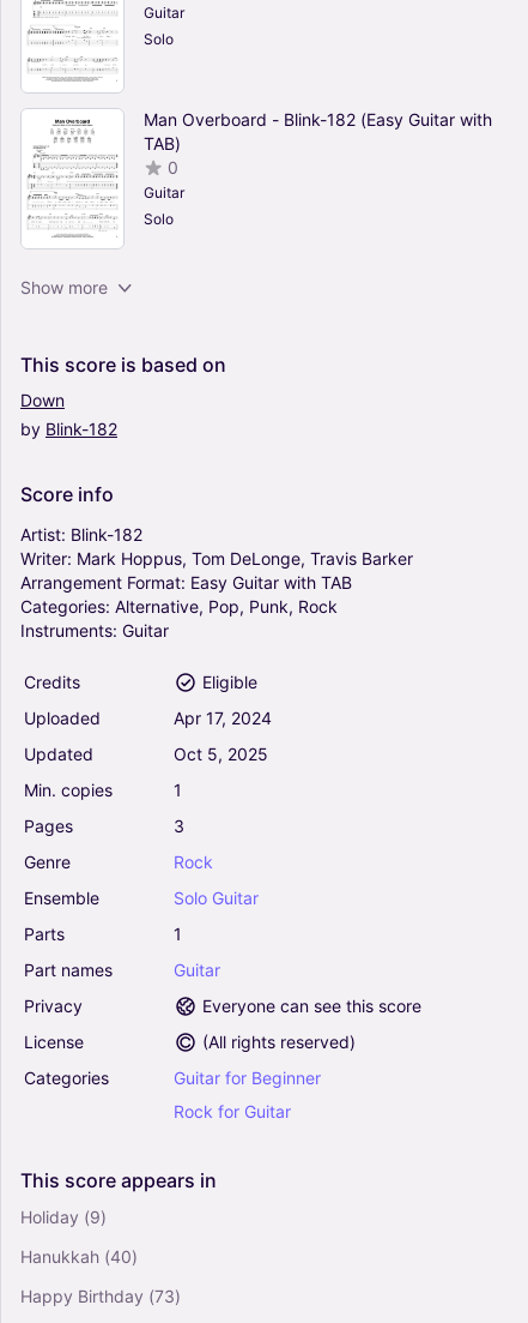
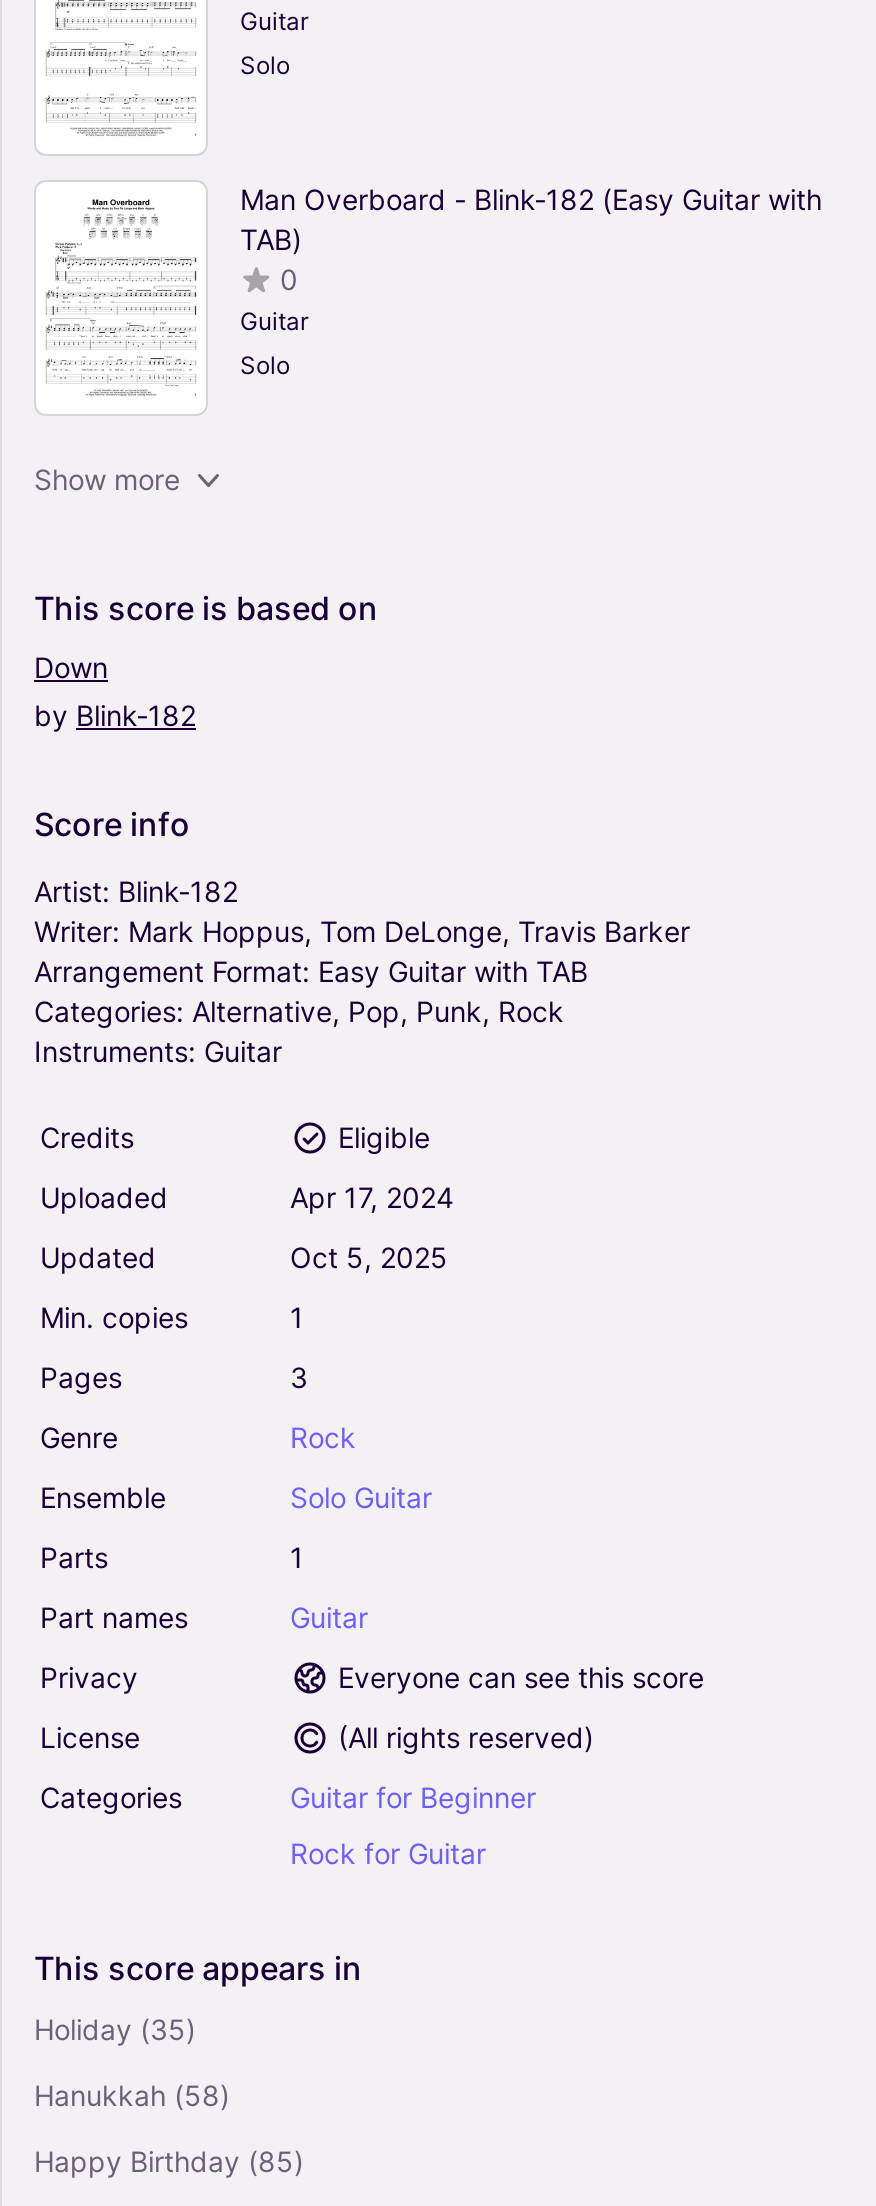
- Holiday (9)
+ Holiday (35)

- Hanukkah (40)
+ Hanukkah (58)

- Happy Birthday (73)
+ Happy Birthday (85)
